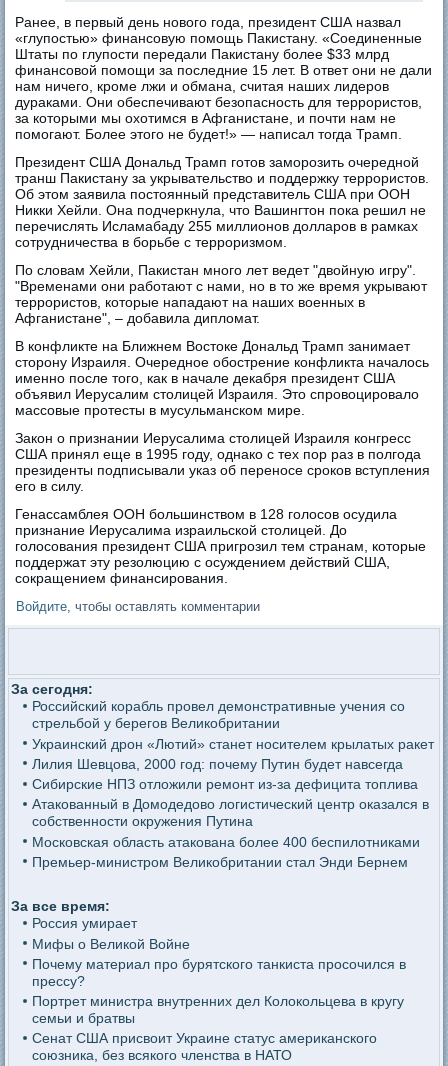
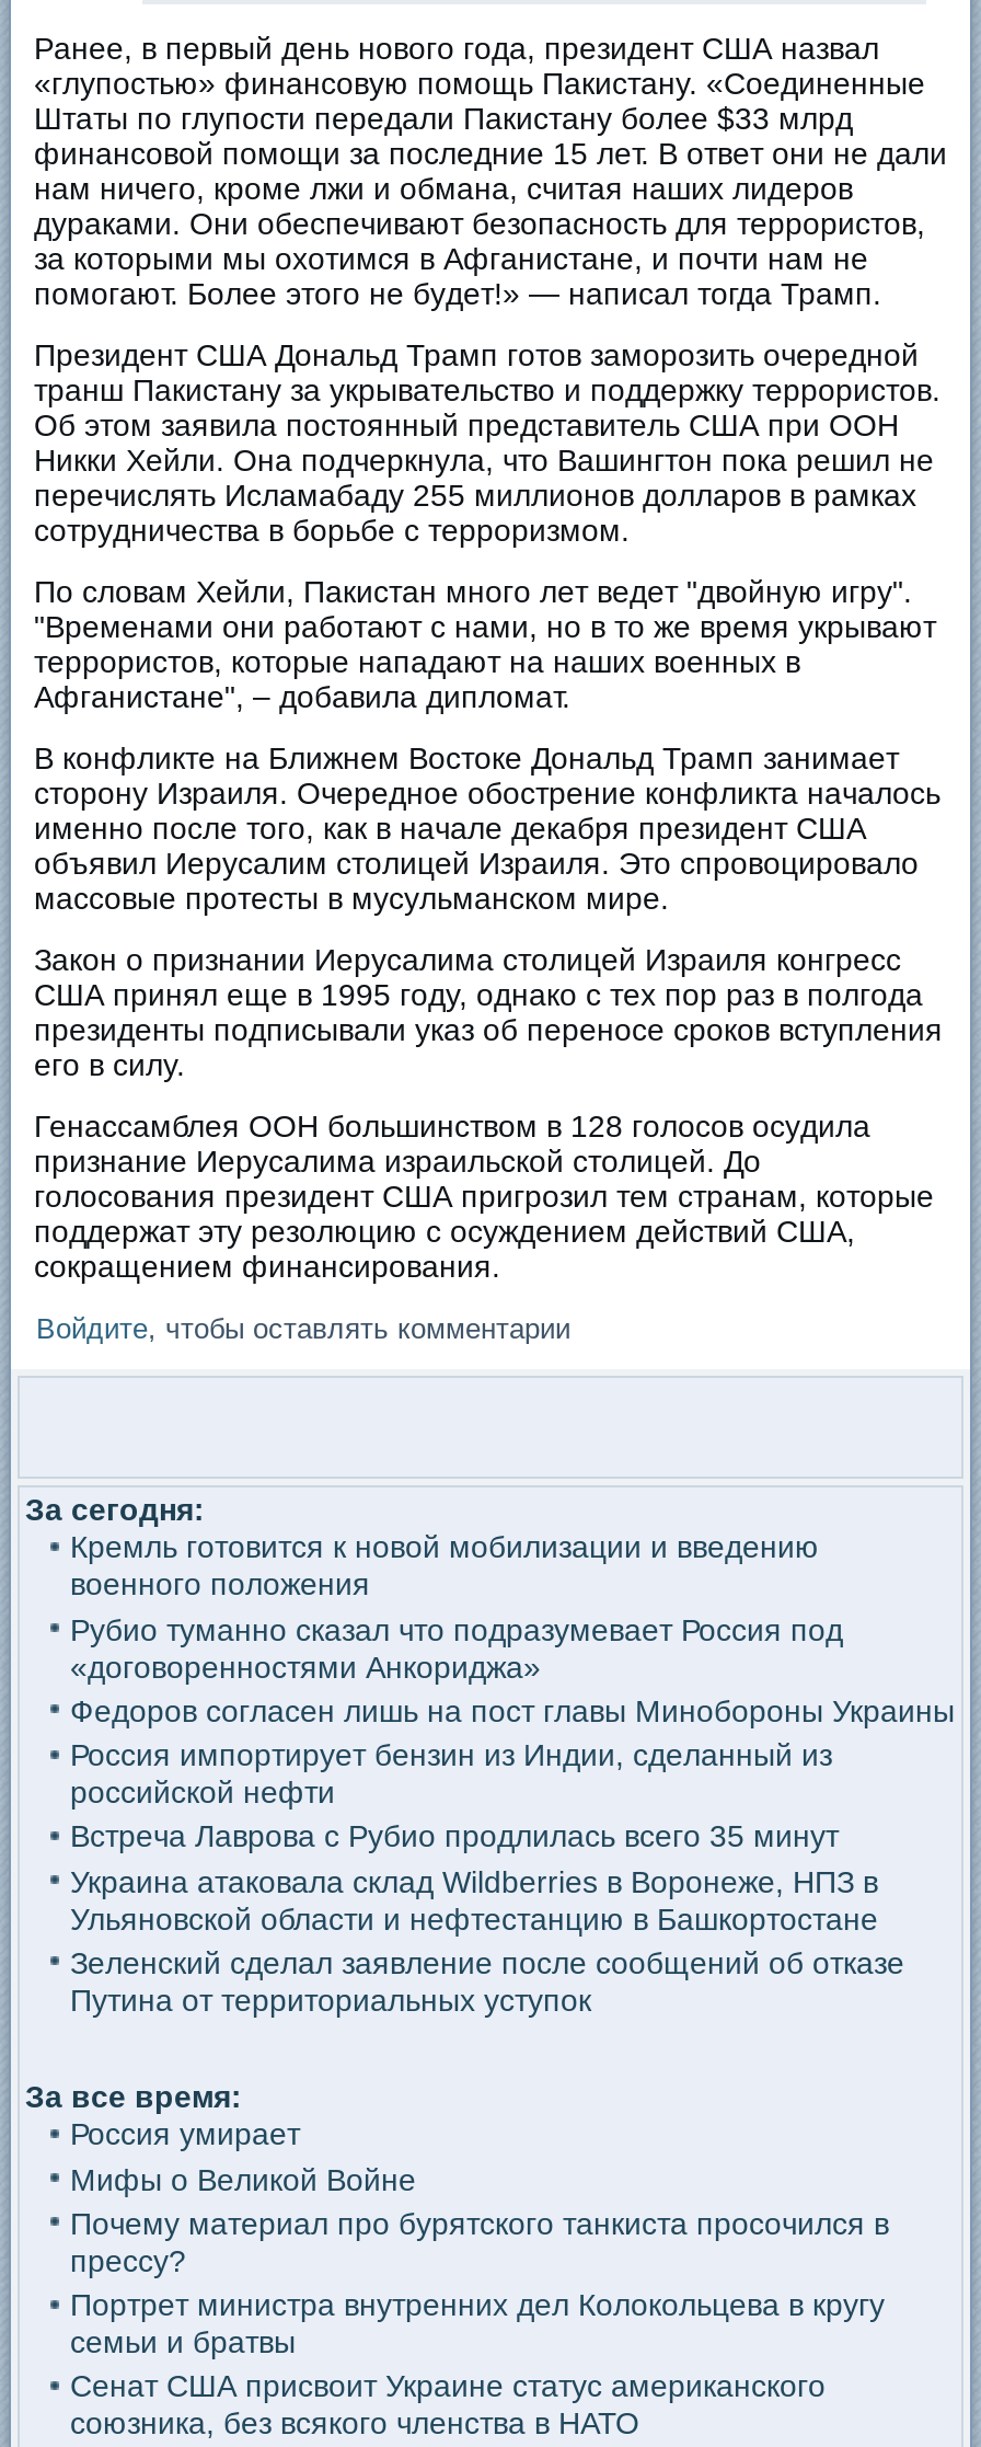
- Российский корабль провел демонстративные учения со
- стрельбой у берегов Великобритании
- Украинский дрон «Лютий» станет носителем крылатых ракет
- Лилия Шевцова, 2000 год: почему Путин будет навсегда
- Сибирские НПЗ отложили ремонт из-за дефицита топлива
- Атакованный в Домодедово логистический центр оказался в
- собственности окружения Путина
- Московская область атакована более 400 беспилотниками
- Премьер-министром Великобритании стал Энди Бернем
+ Кремль готовится к новой мобилизации и введению
+ военного положения
+ Рубио туманно сказал что подразумевает Россия под
+ «договоренностями Анкориджа»
+ Федоров согласен лишь на пост главы Минобороны Украины
+ Россия импортирует бензин из Индии, сделанный из
+ российской нефти
+ Встреча Лаврова с Рубио продлилась всего 35 минут
+ Украина атаковала склад Wildberries в Воронеже, НПЗ в
+ Ульяновской области и нефтестанцию в Башкортостане
+ Зеленский сделал заявление после сообщений об отказе
+ Путина от территориальных уступок
